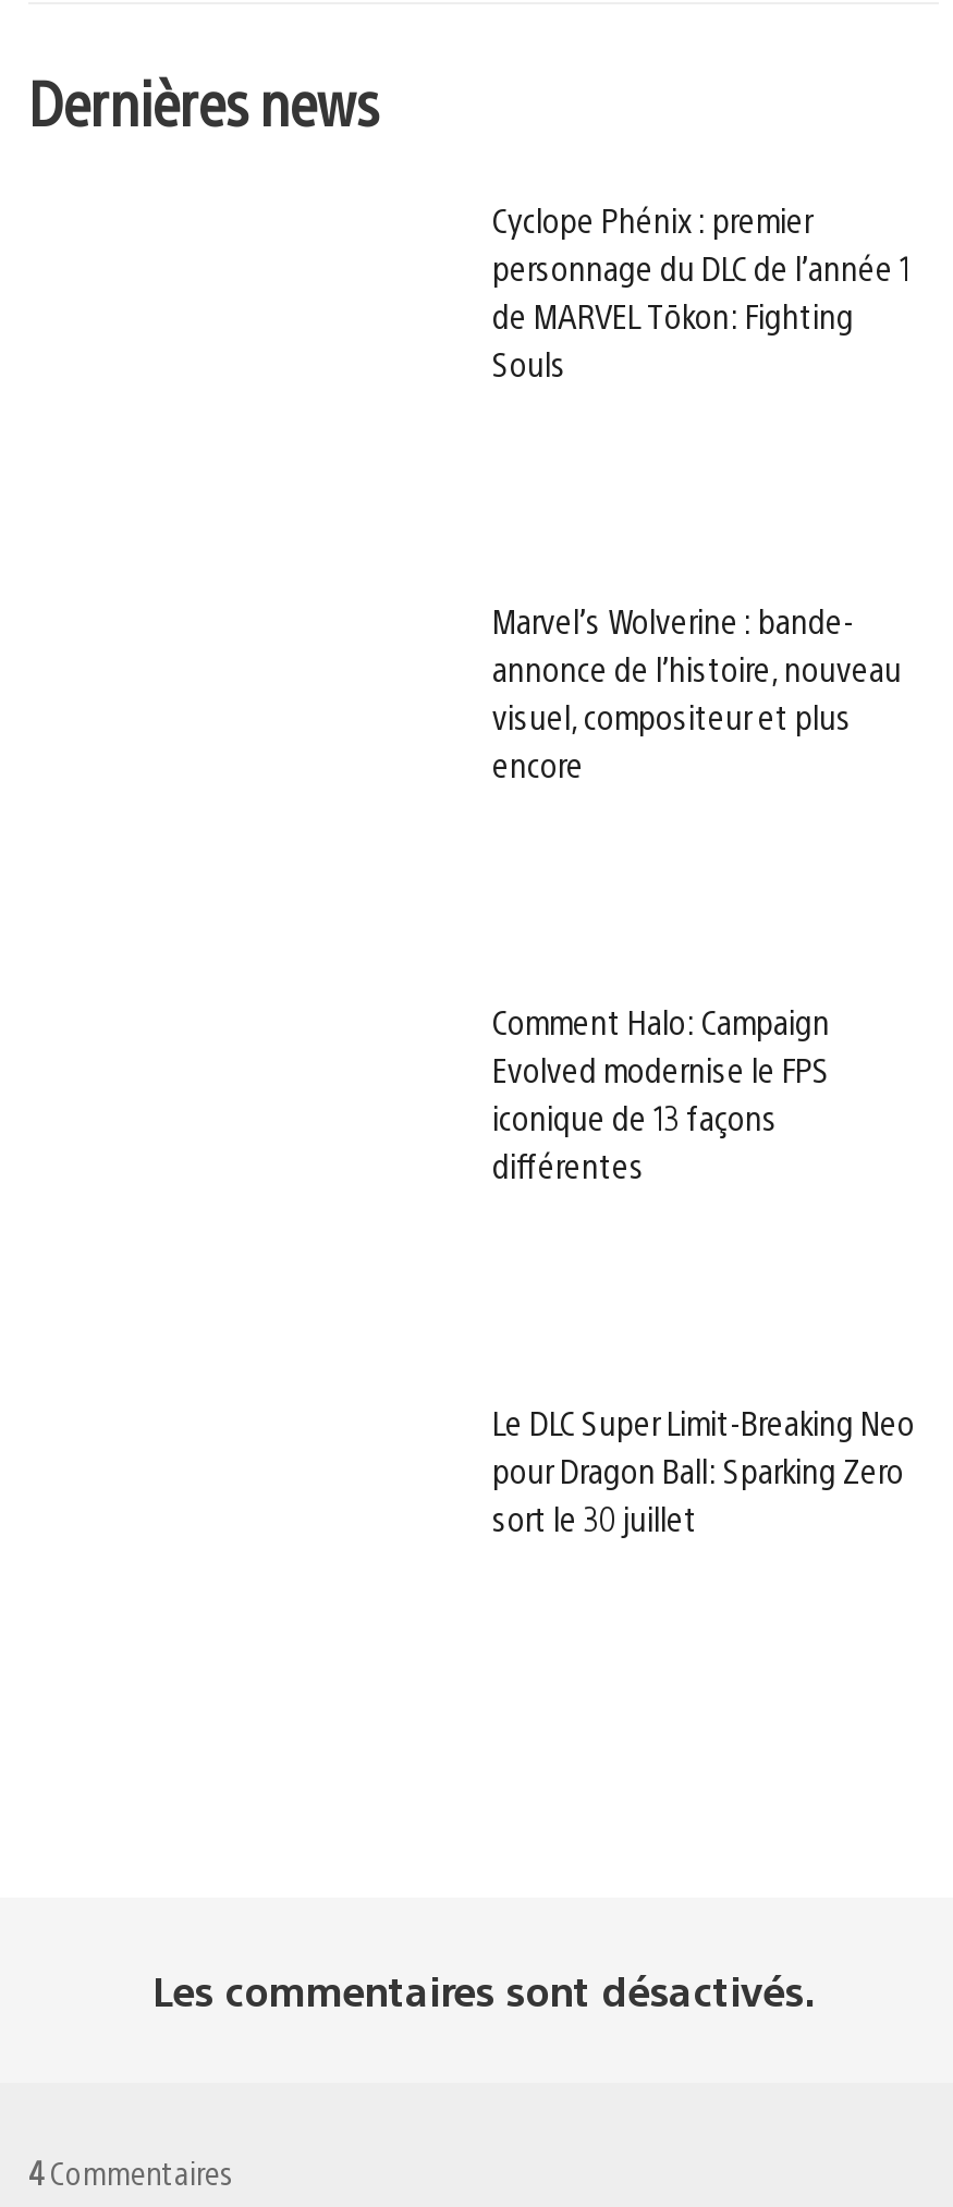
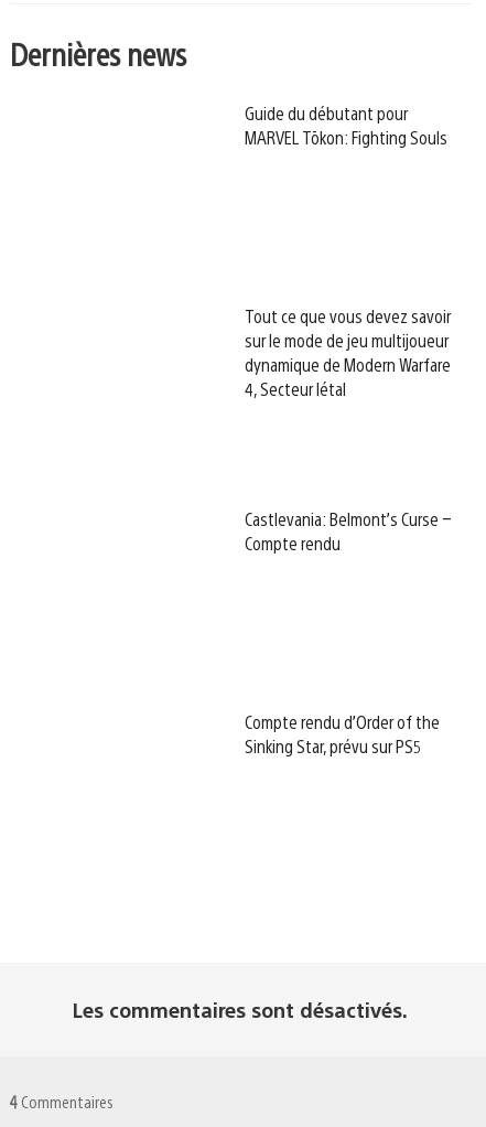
- Cyclope Phénix : premier
- personnage du DLC de l’année 1
- de MARVEL Tōkon: Fighting
- Souls
+ Guide du débutant pour
+ MARVEL Tōkon: Fighting Souls

- Marvel’s Wolverine : bande-
- annonce de l’histoire, nouveau
- visuel, compositeur et plus
- encore
+ Tout ce que vous devez savoir
+ sur le mode de jeu multijoueur
+ dynamique de Modern Warfare
+ 4, Secteur létal

- Comment Halo: Campaign
- Evolved modernise le FPS
- iconique de 13 façons
- différentes
+ Castlevania: Belmont’s Curse –
+ Compte rendu

- Le DLC Super Limit-Breaking Neo
- pour Dragon Ball: Sparking Zero
- sort le 30 juillet
+ Compte rendu d’Order of the
+ Sinking Star, prévu sur PS5
